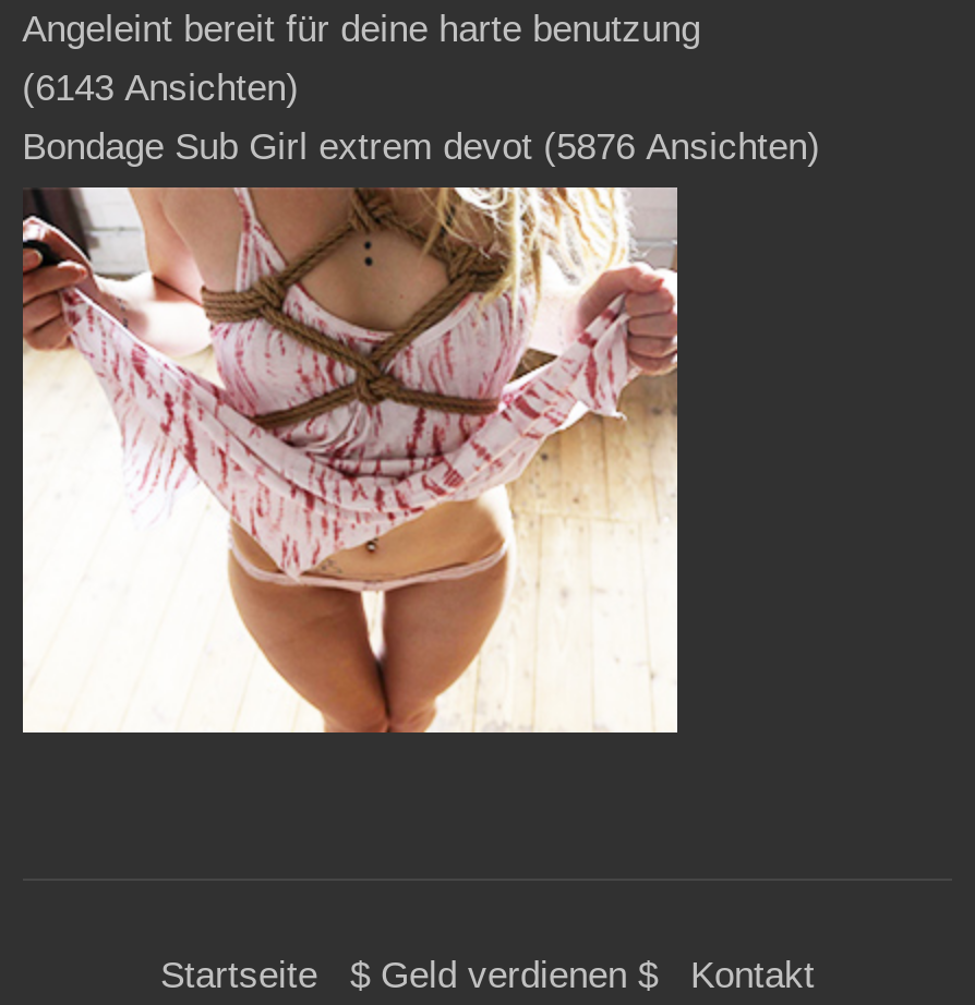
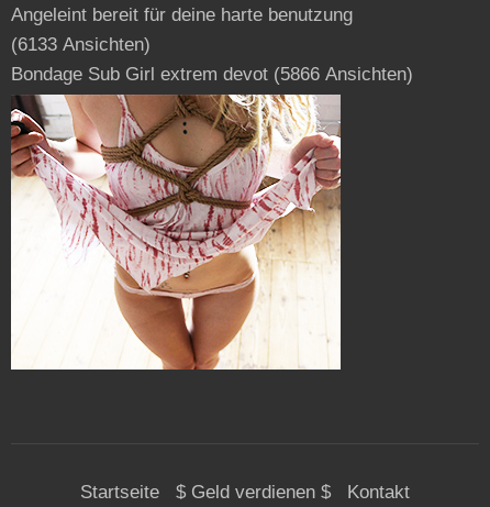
- (6143 Ansichten)
+ (6133 Ansichten)

- Bondage Sub Girl extrem devot (5876 Ansichten)
+ Bondage Sub Girl extrem devot (5866 Ansichten)
